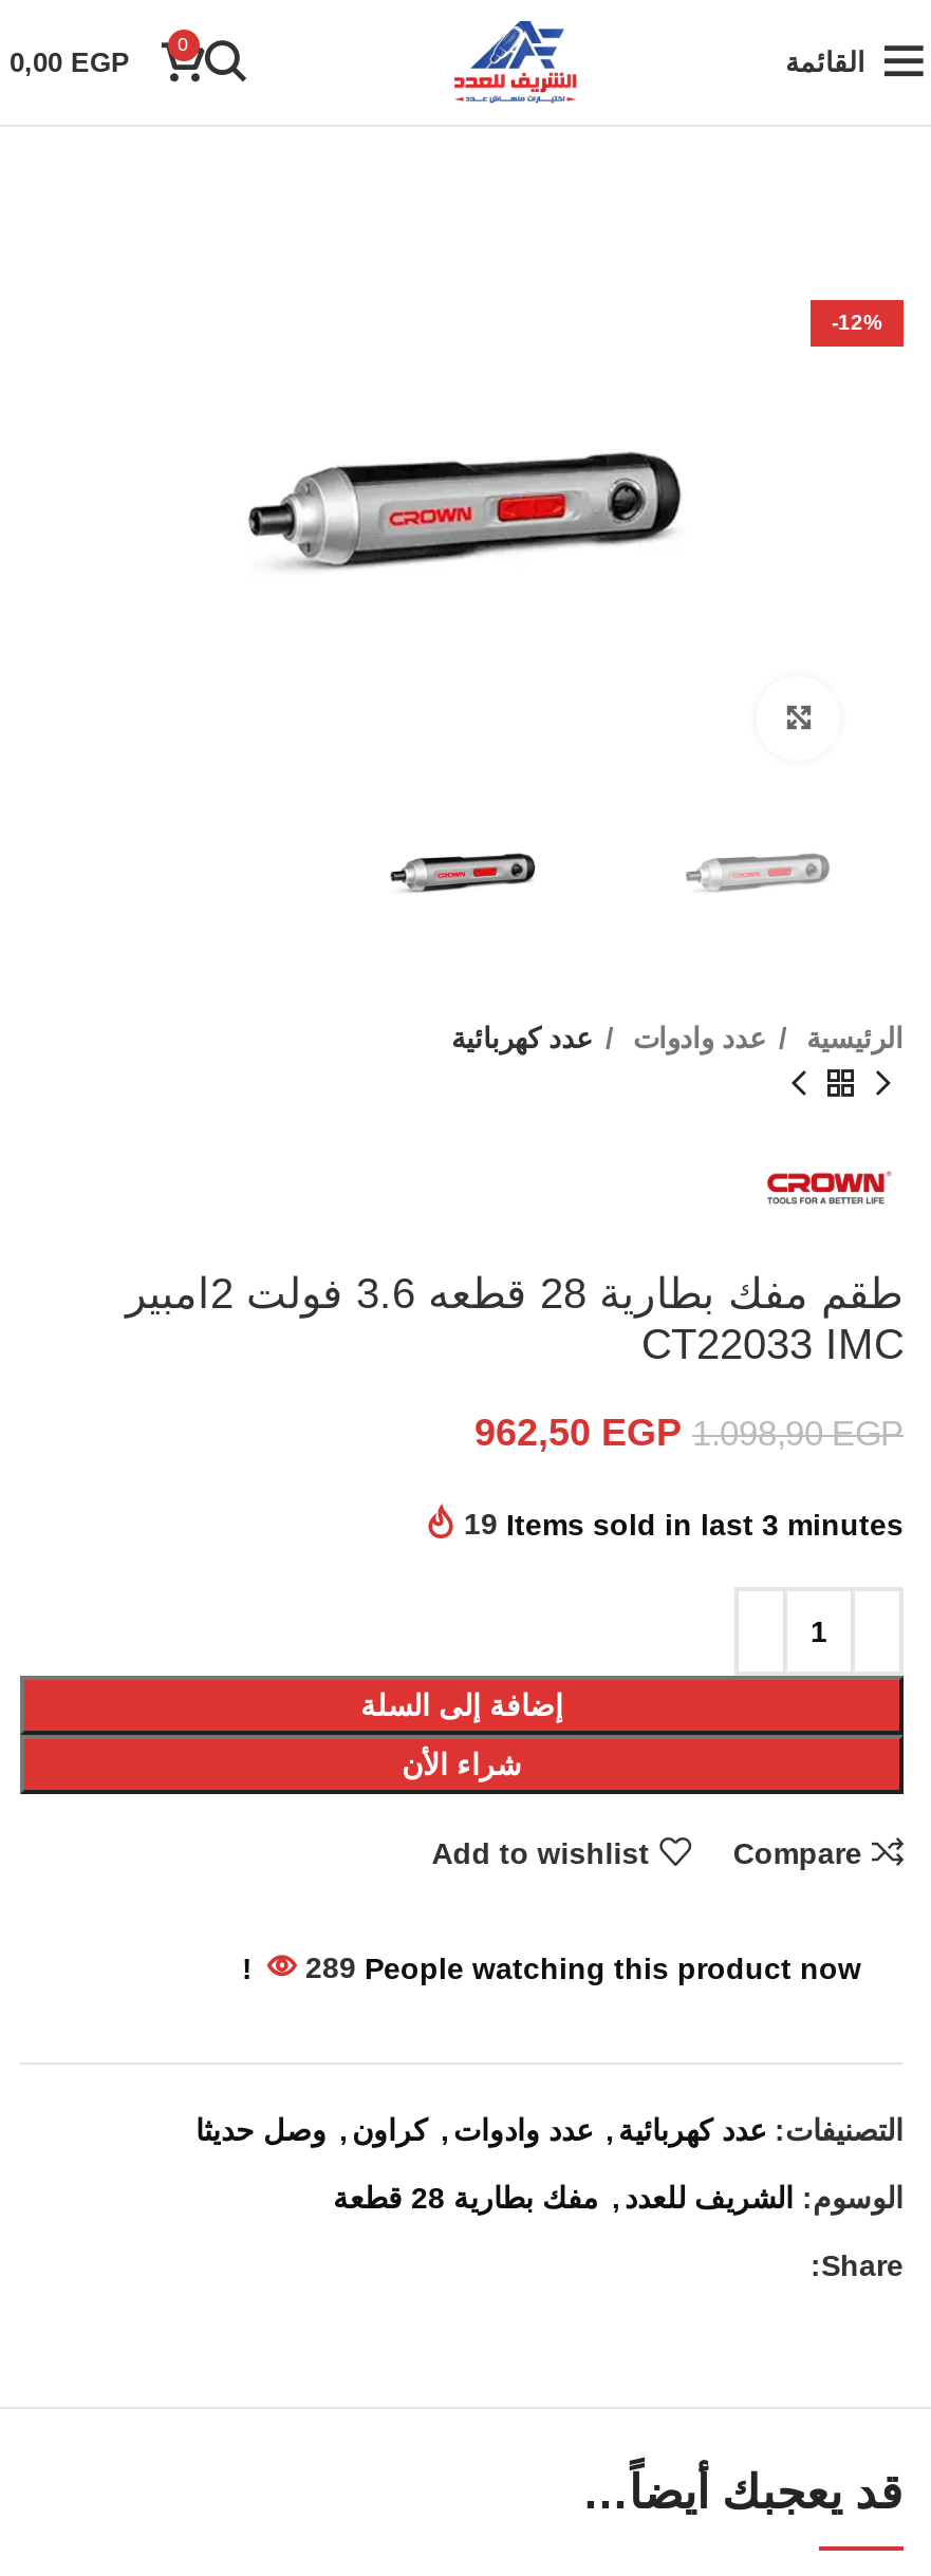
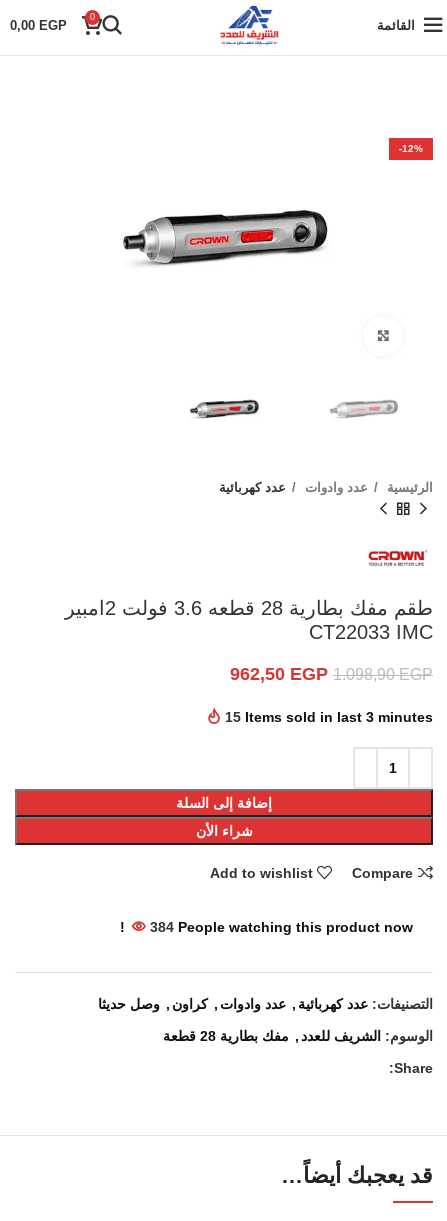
- 19 Items sold in last 3 minutes
+ 15 Items sold in last 3 minutes

- 289 People watching this product now!
+ 384 People watching this product now!
